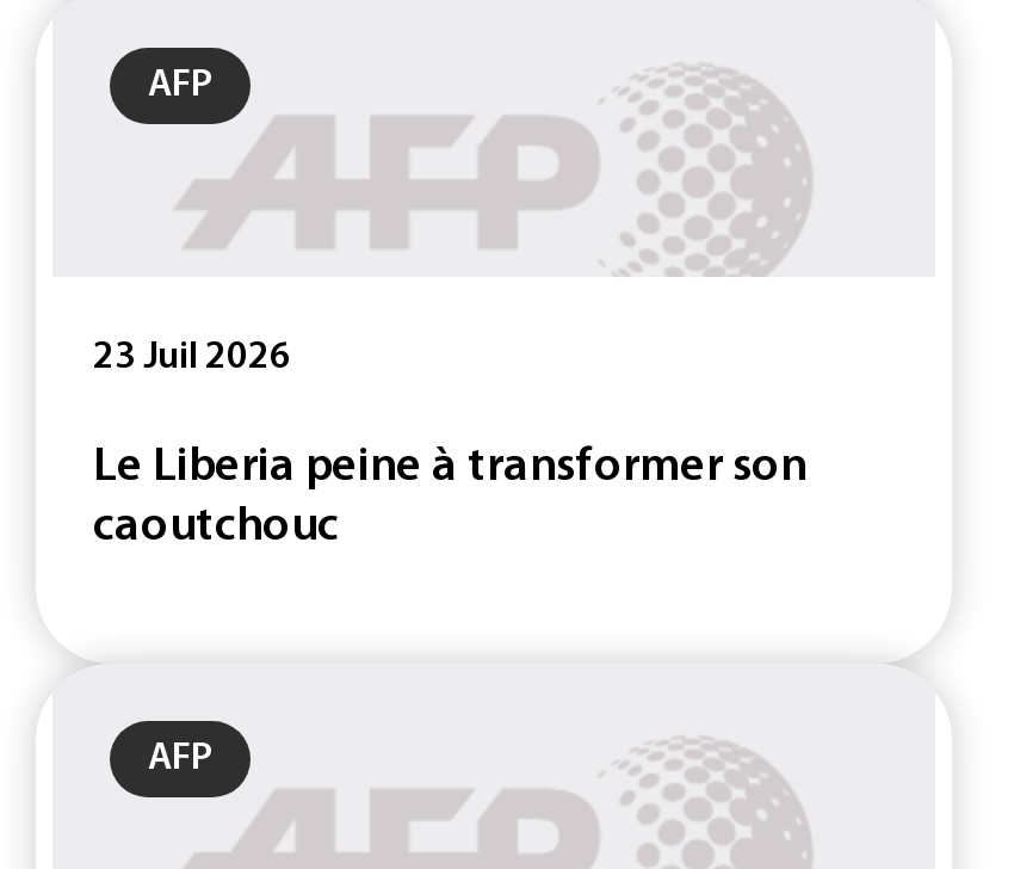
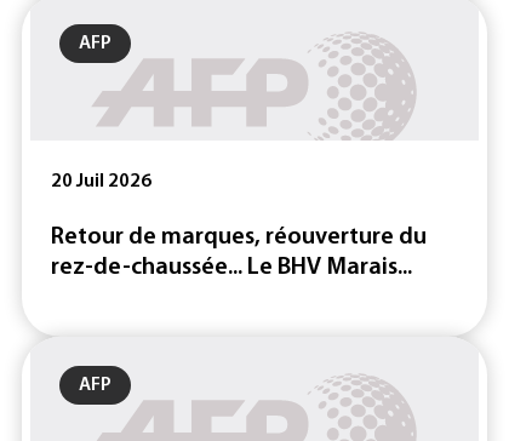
- 23 Juil 2026
+ 20 Juil 2026

- Le Liberia peine à transformer son
- caoutchouc
+ Retour de marques, réouverture du
+ rez-de-chaussée... Le BHV Marais...
